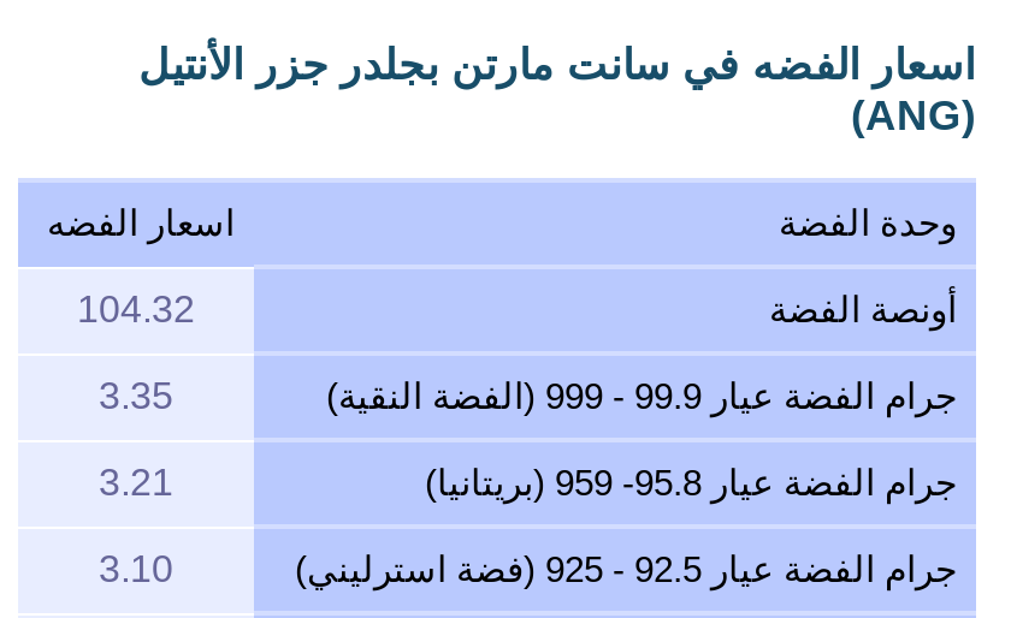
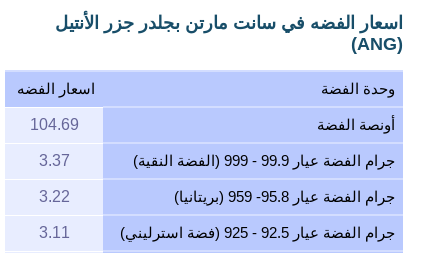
- 104.32
+ 104.69

- 3.35
+ 3.37

- 3.21
+ 3.22

- 3.10
+ 3.11
